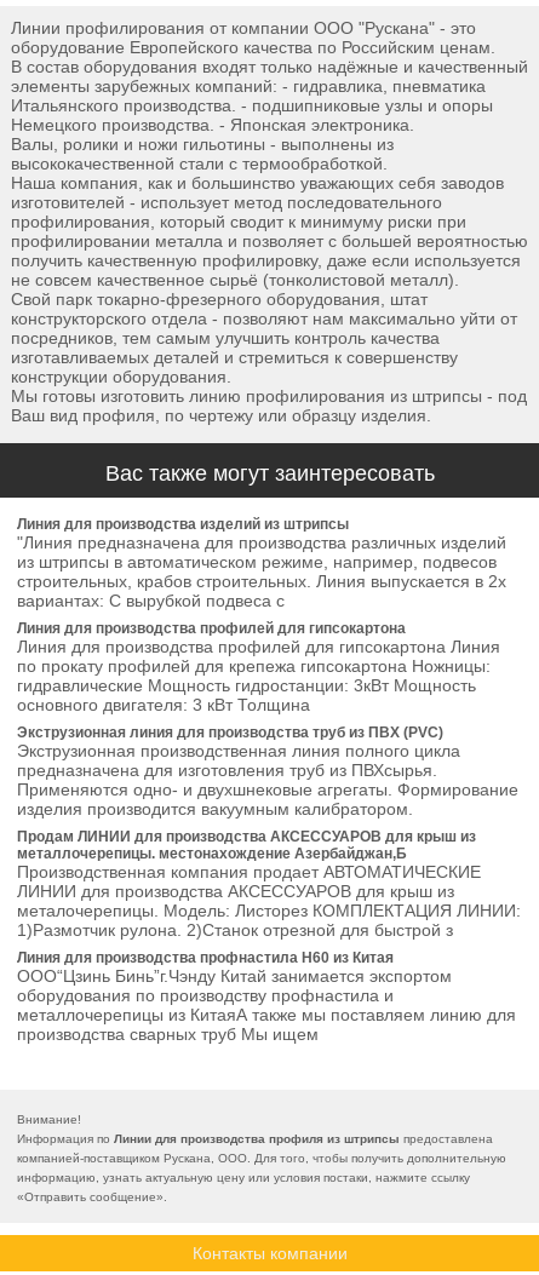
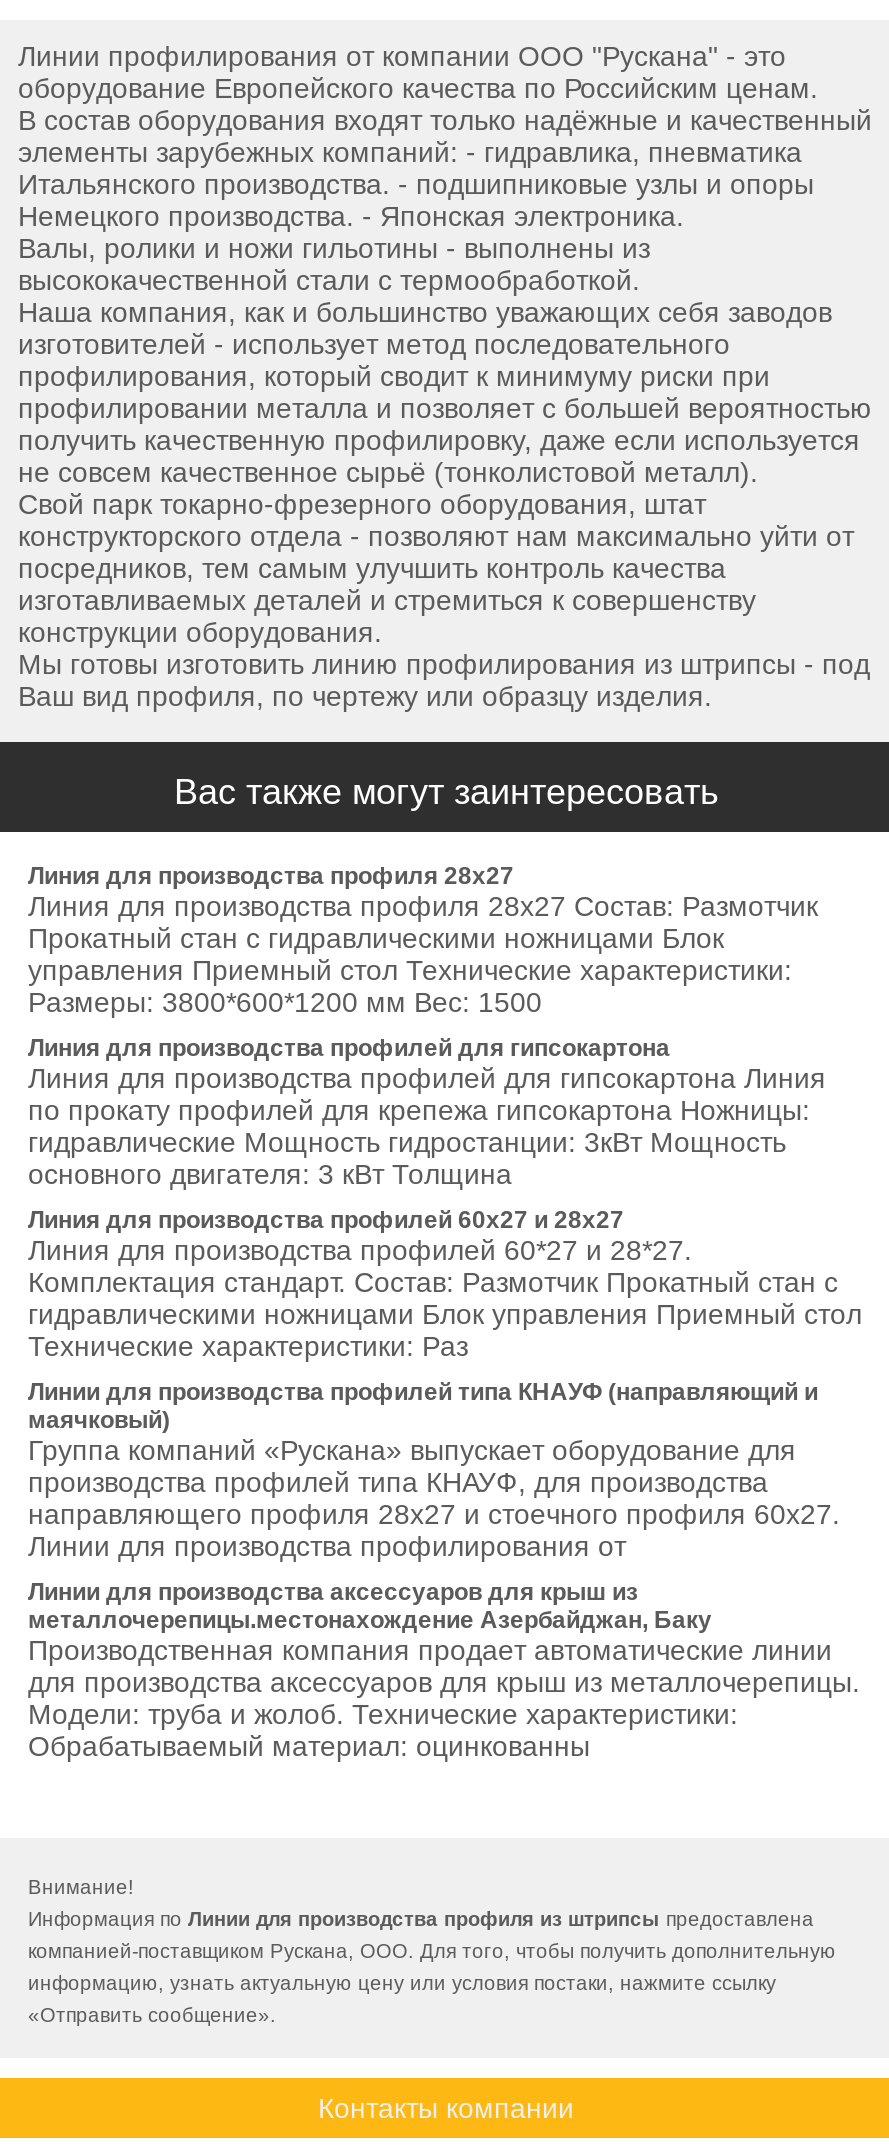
- Линия для производства изделий из штрипсы
- "Линия предназначена для производства различных изделий
- из штрипсы в автоматическом режиме, например, подвесов
- строительных, крабов строительных. Линия выпускается в 2х
- вариантах: С вырубкой подвеса с
+ Линия для производства профиля 28х27
+ Линия для производства профиля 28х27 Состав: Размотчик
+ Прокатный стан с гидравлическими ножницами Блок
+ управления Приемный стол Технические характеристики:
+ Размеры: 3800*600*1200 мм Вес: 1500

- Экструзионная линия для производства труб из ПВХ (PVC)
- Экструзионная производственная линия полного цикла
- предназначена для изготовления труб из ПВХсырья.
- Применяются одно- и двухшнековые агрегаты. Формирование
- изделия производится вакуумным калибратором.
+ Линия для производства профилей 60х27 и 28х27
+ Линия для производства профилей 60*27 и 28*27.
+ Комплектация стандарт. Состав: Размотчик Прокатный стан с
+ гидравлическими ножницами Блок управления Приемный стол
+ Технические характеристики: Раз

- Продам ЛИНИИ для производства АКСЕССУАРОВ для крыш из
- металлочерепицы. местонахождение Азербайджан,Б
- Производственная компания продает АВТОМАТИЧЕСКИЕ
- ЛИНИИ для производства АКСЕССУАРОВ для крыш из
- металочерепицы. Модель: Листорез КОМПЛЕКТАЦИЯ ЛИНИИ:
- 1)Размотчик рулона. 2)Станок отрезной для быстрой з
+ Линии для производства профилей типа КНАУФ (направляющий и
+ маячковый)
+ Группа компаний «Рускана» выпускает оборудование для
+ производства профилей типа КНАУФ, для производства
+ направляющего профиля 28х27 и стоечного профиля 60х27.
+ Линии для производства профилирования от

- Линия для производства профнастила H60 из Китая
- ООО“Цзинь Бинь”г.Чэнду Китай занимается экспортом
- оборудования по производству профнастила и
- металлочерепицы из КитаяА также мы поставляем линию для
- производства сварных труб Мы ищем
+ Линии для производства аксессуаров для крыш из
+ металлочерепицы.местонахождение Азербайджан, Баку
+ Производственная компания продает автоматические линии
+ для производства аксессуаров для крыш из металлочерепицы.
+ Модели: труба и жолоб. Технические характеристики:
+ Обрабатываемый материал: оцинкованны
